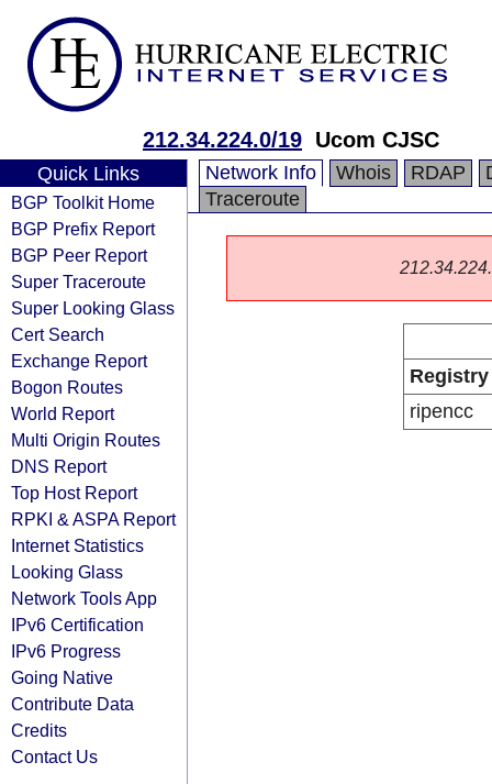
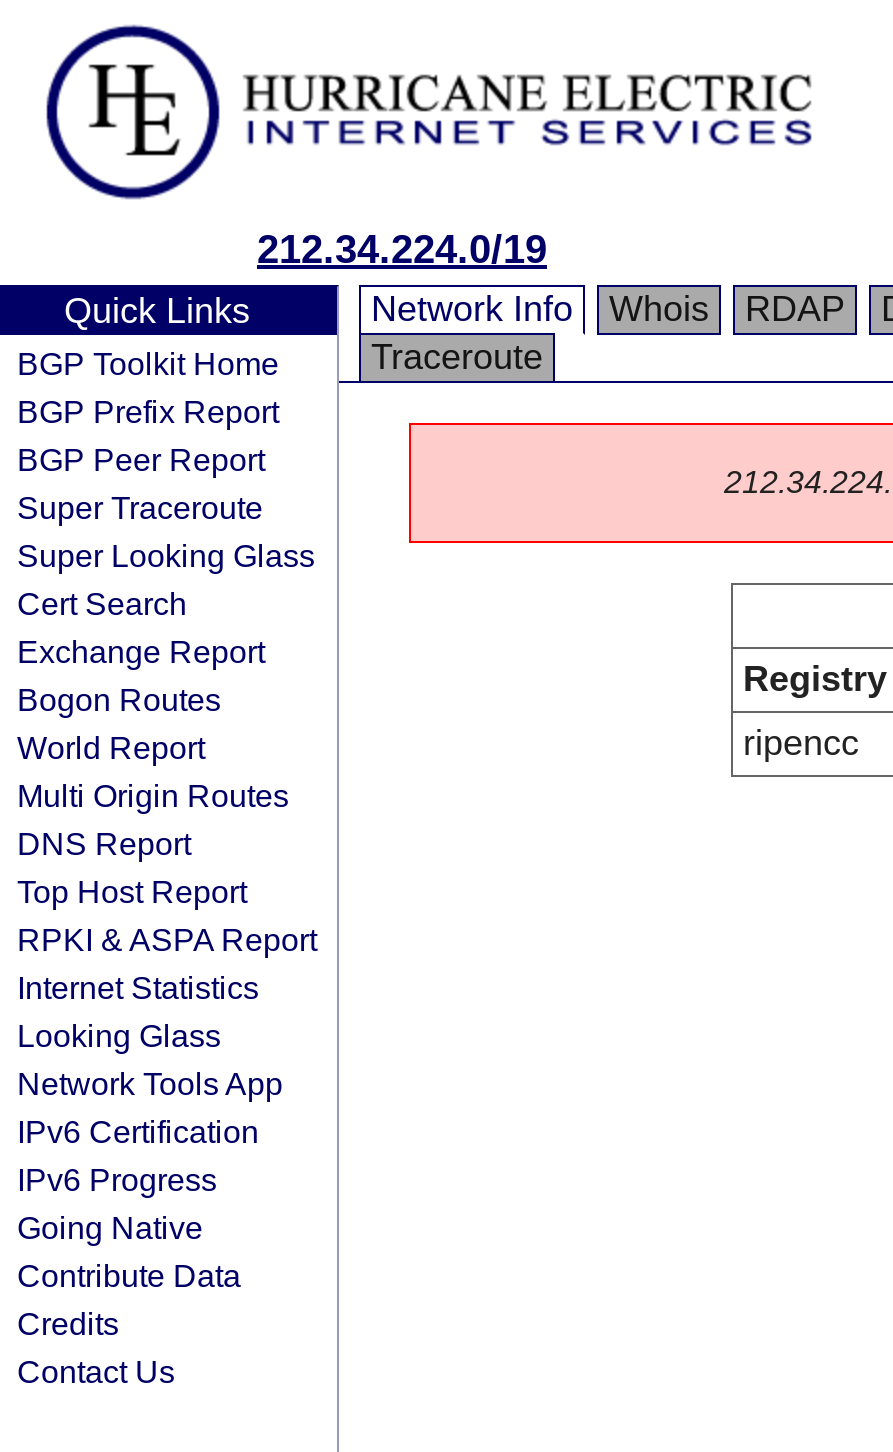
- 212.34.224.0/19 Ucom CJSC
+ 212.34.224.0/19
